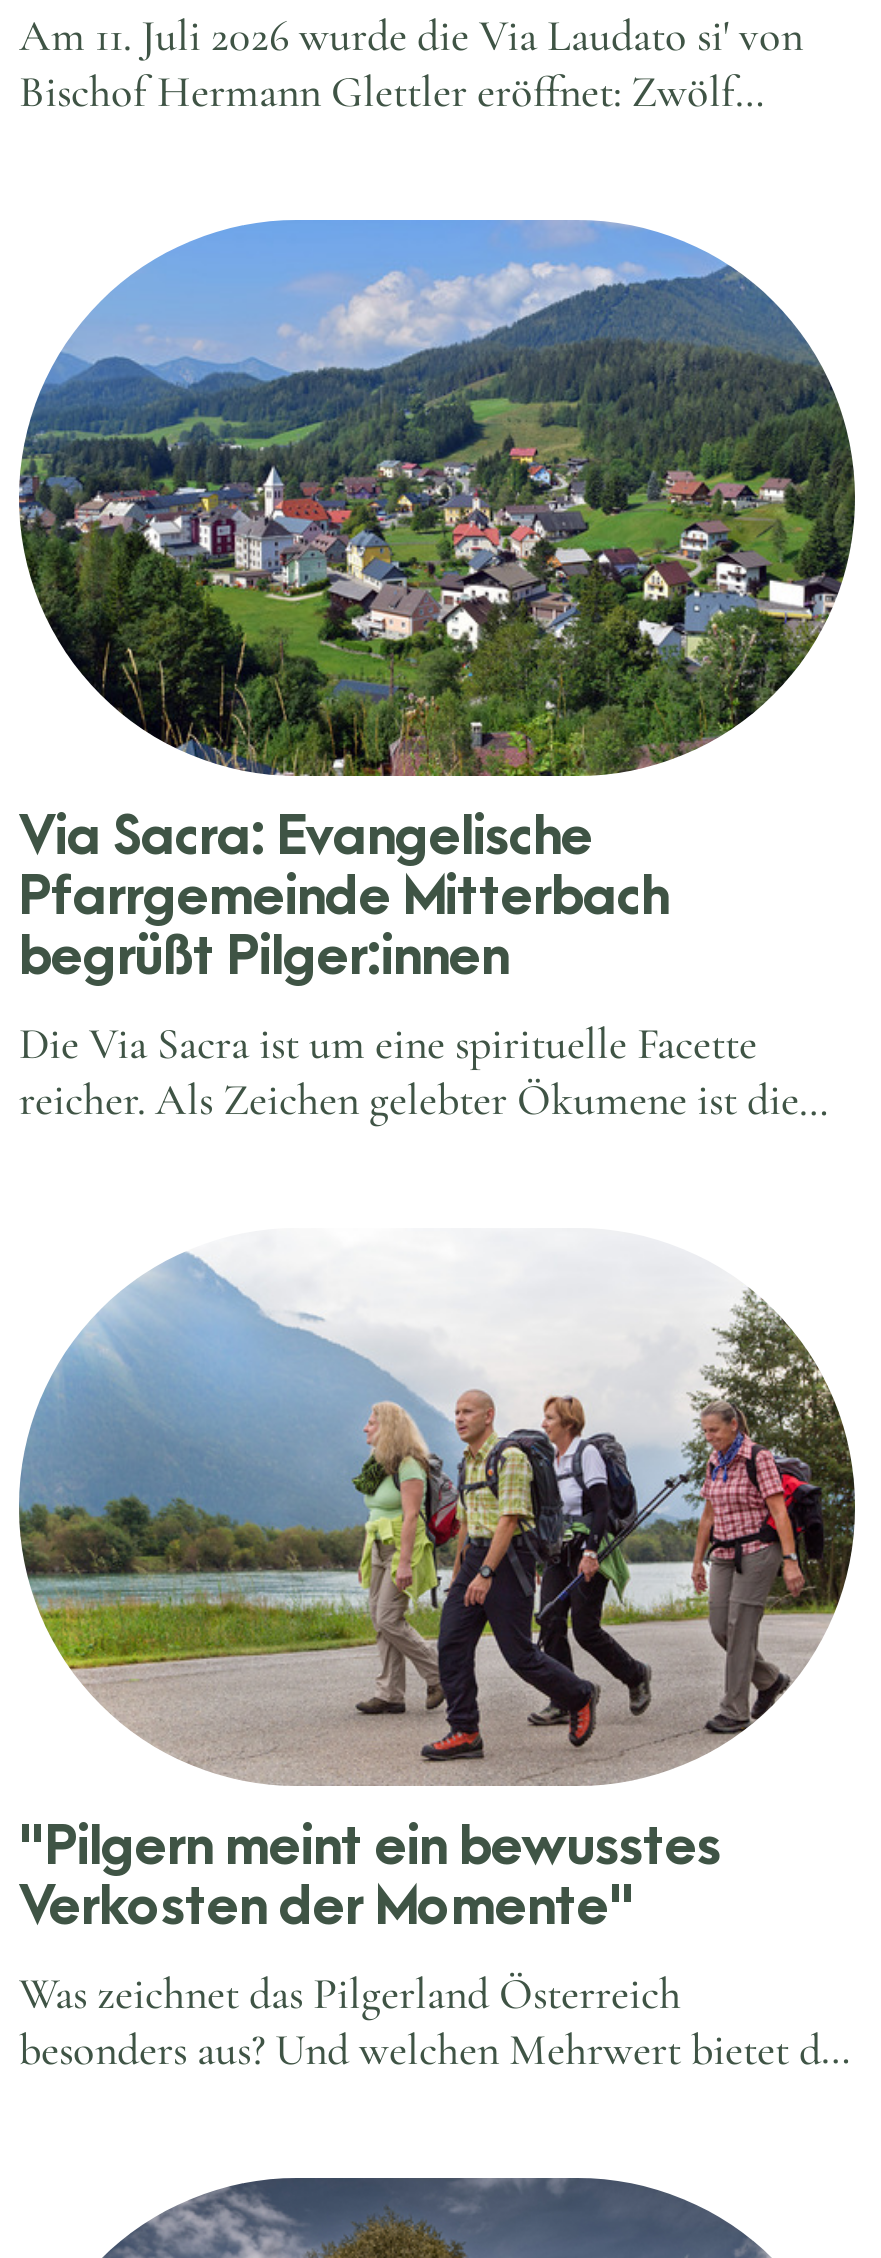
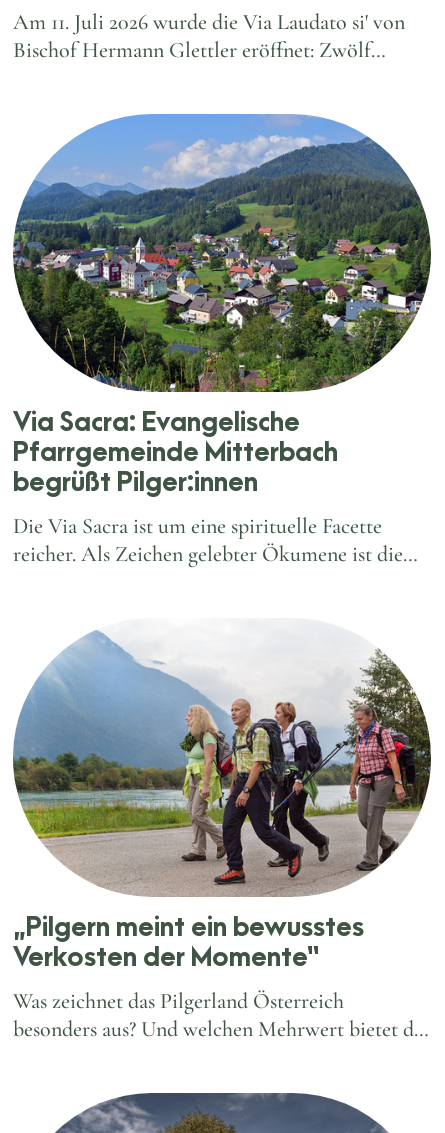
- "Pilgern meint ein bewusstes
+ „Pilgern meint ein bewusstes

- Verkosten der Momente"
+ Verkosten der Momente“
